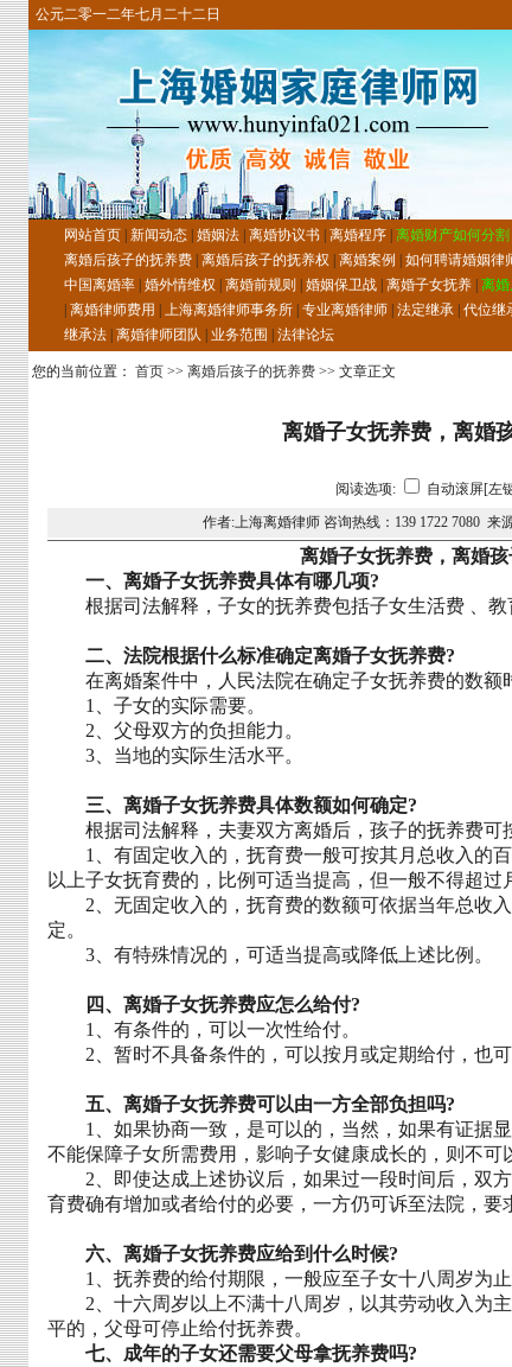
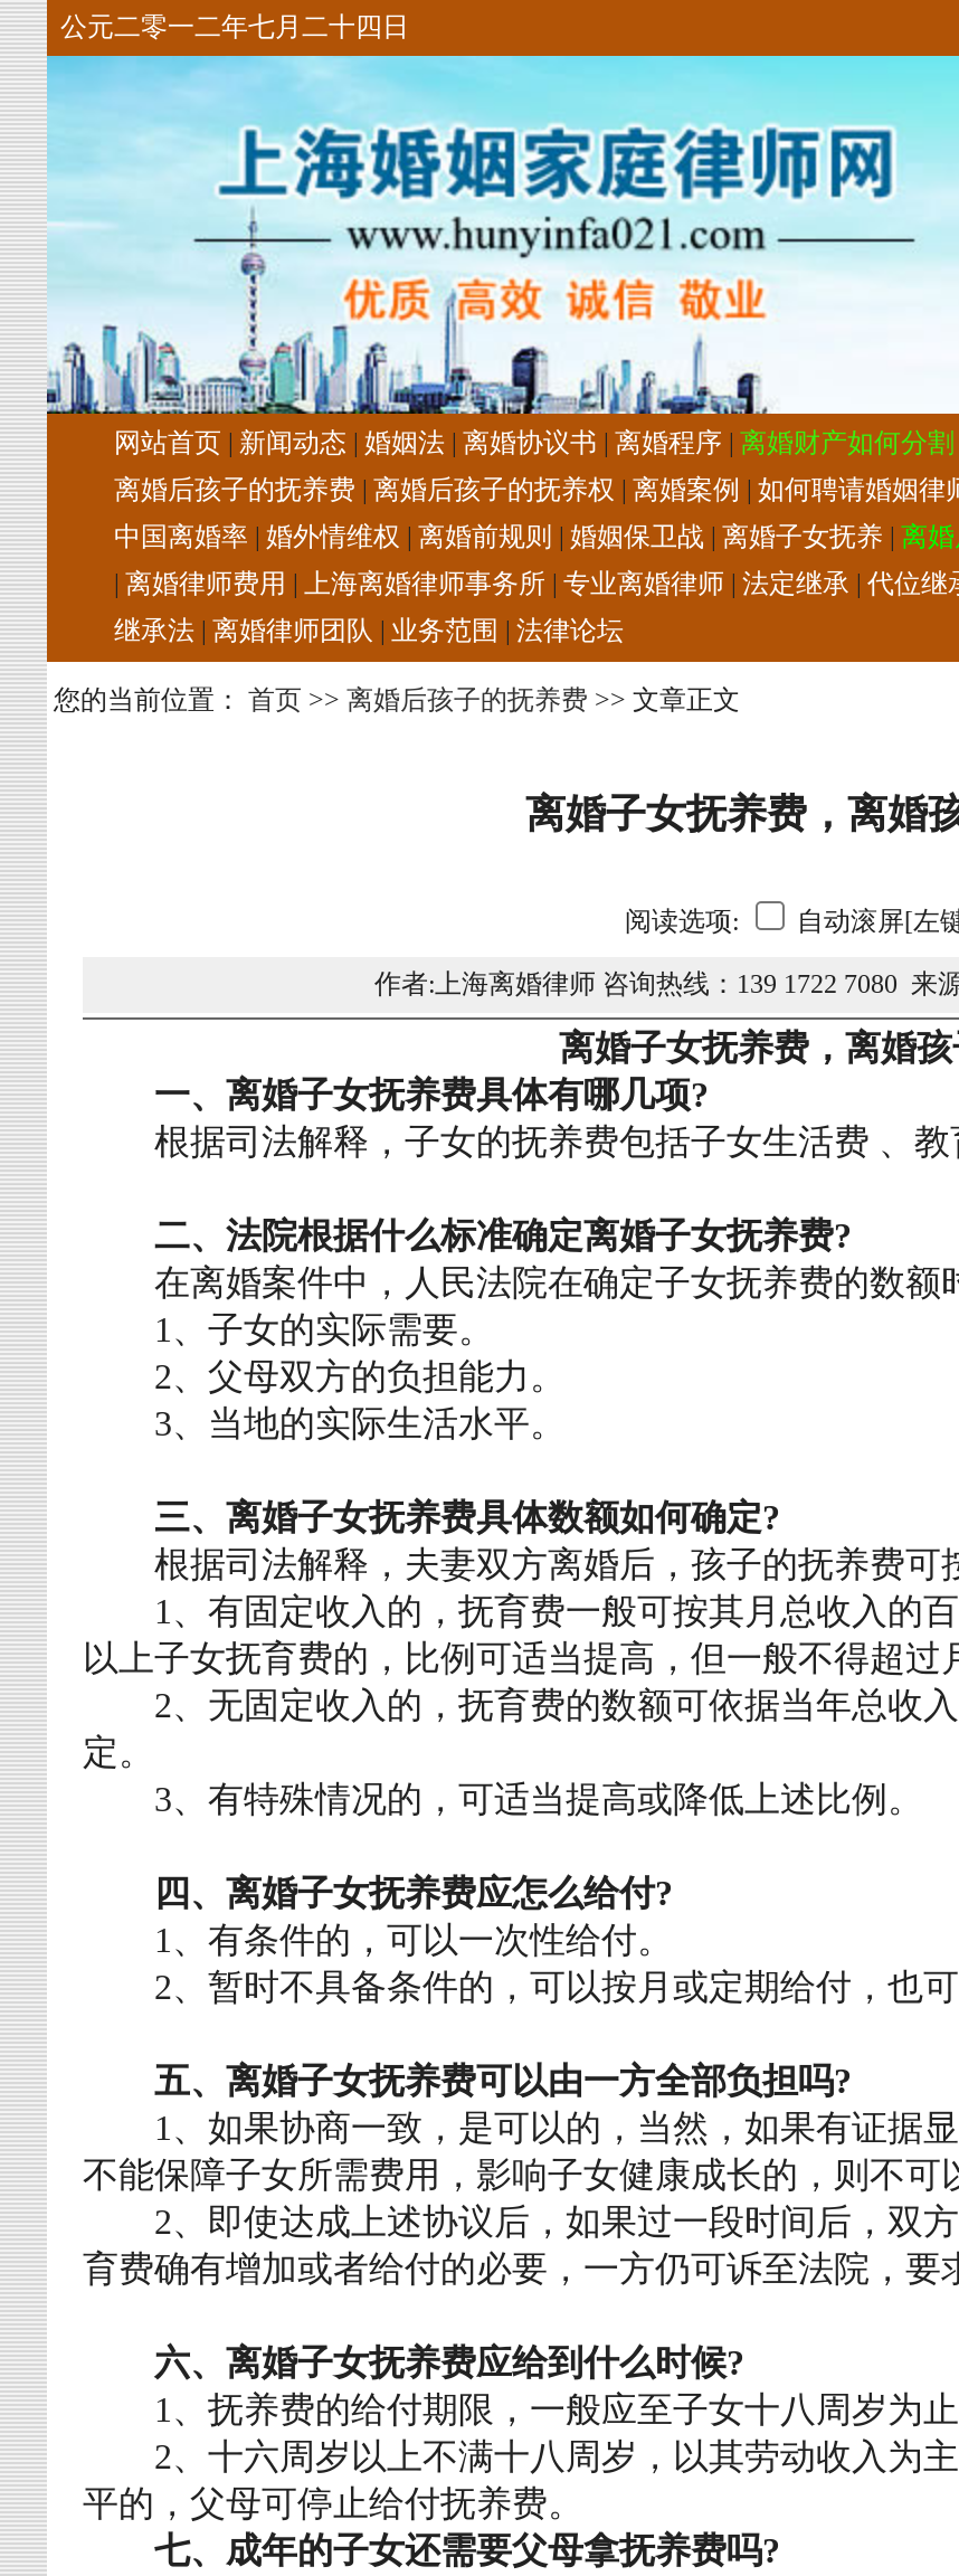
- 公元二零一二年七月二十二日
+ 公元二零一二年七月二十四日
